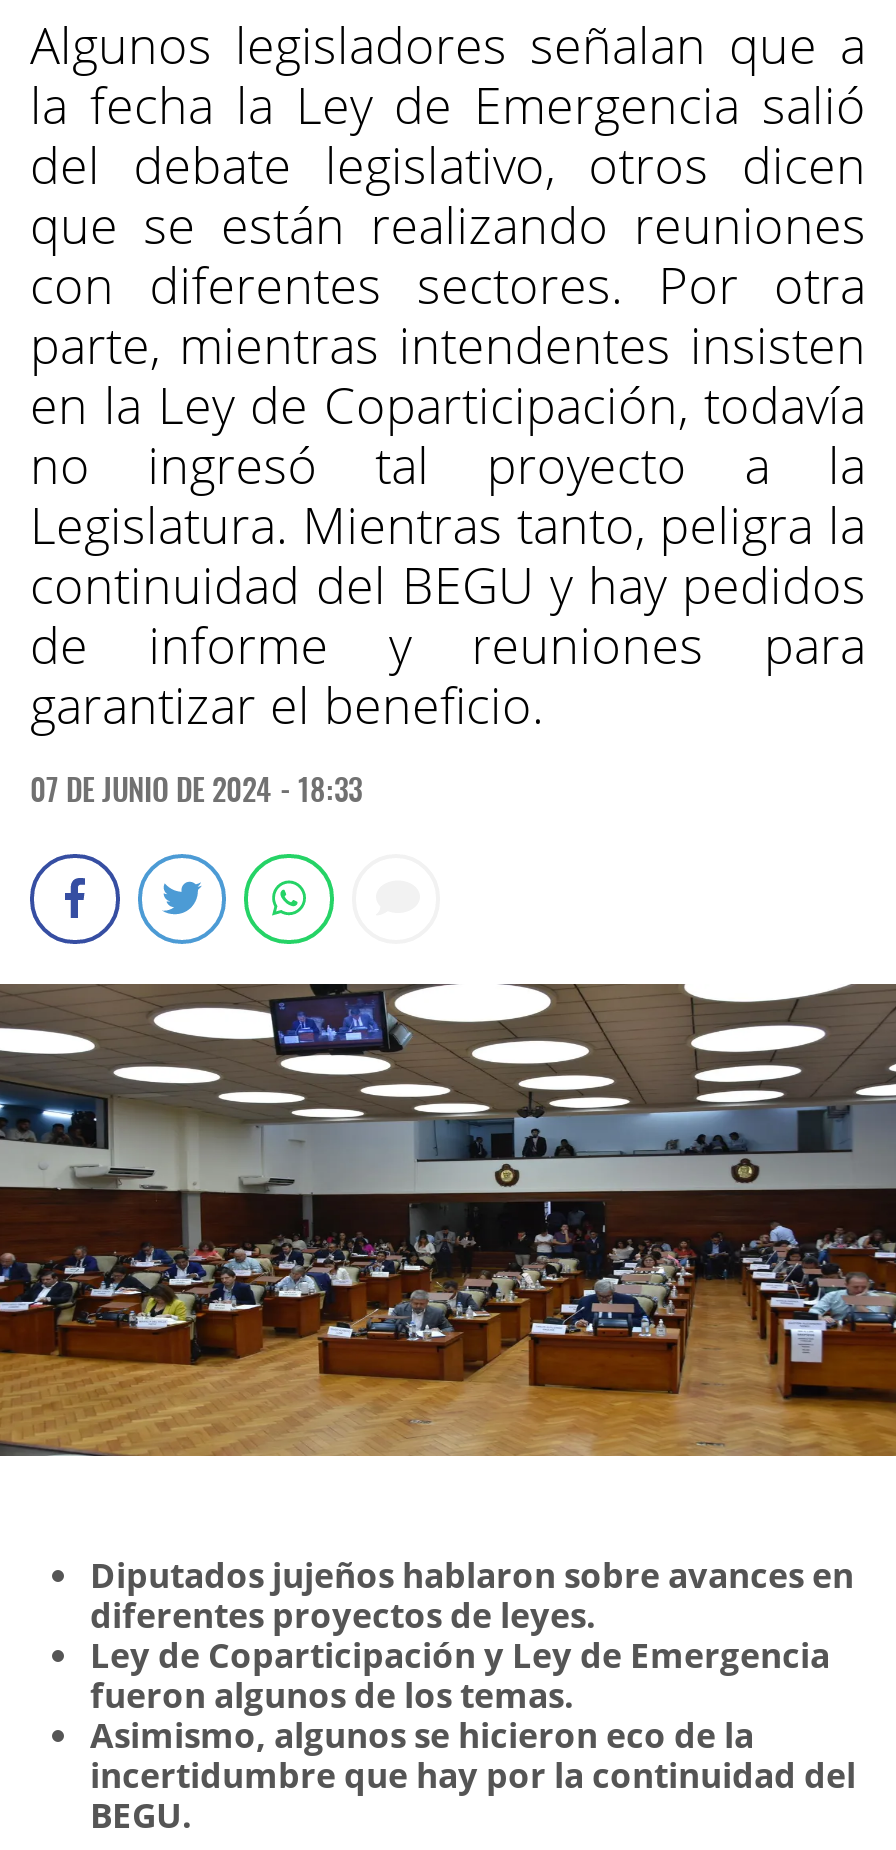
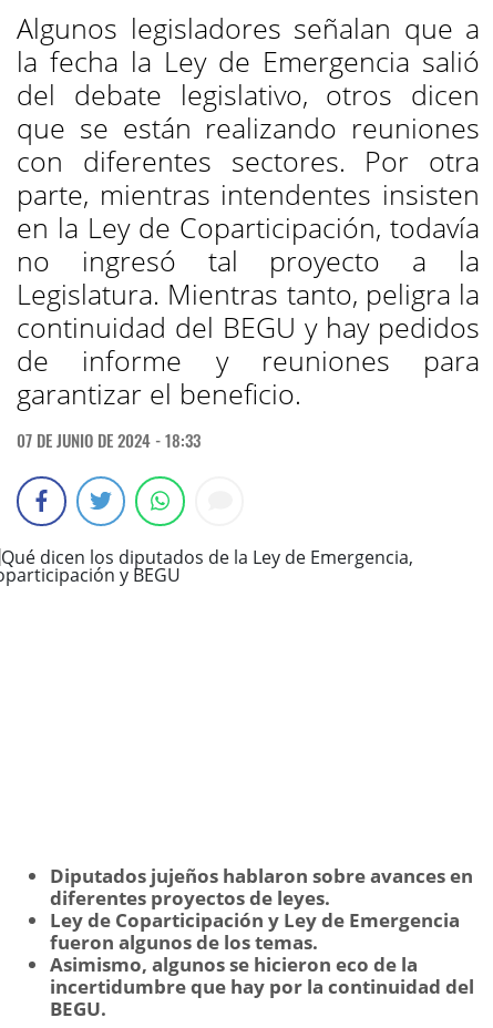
- [image]
